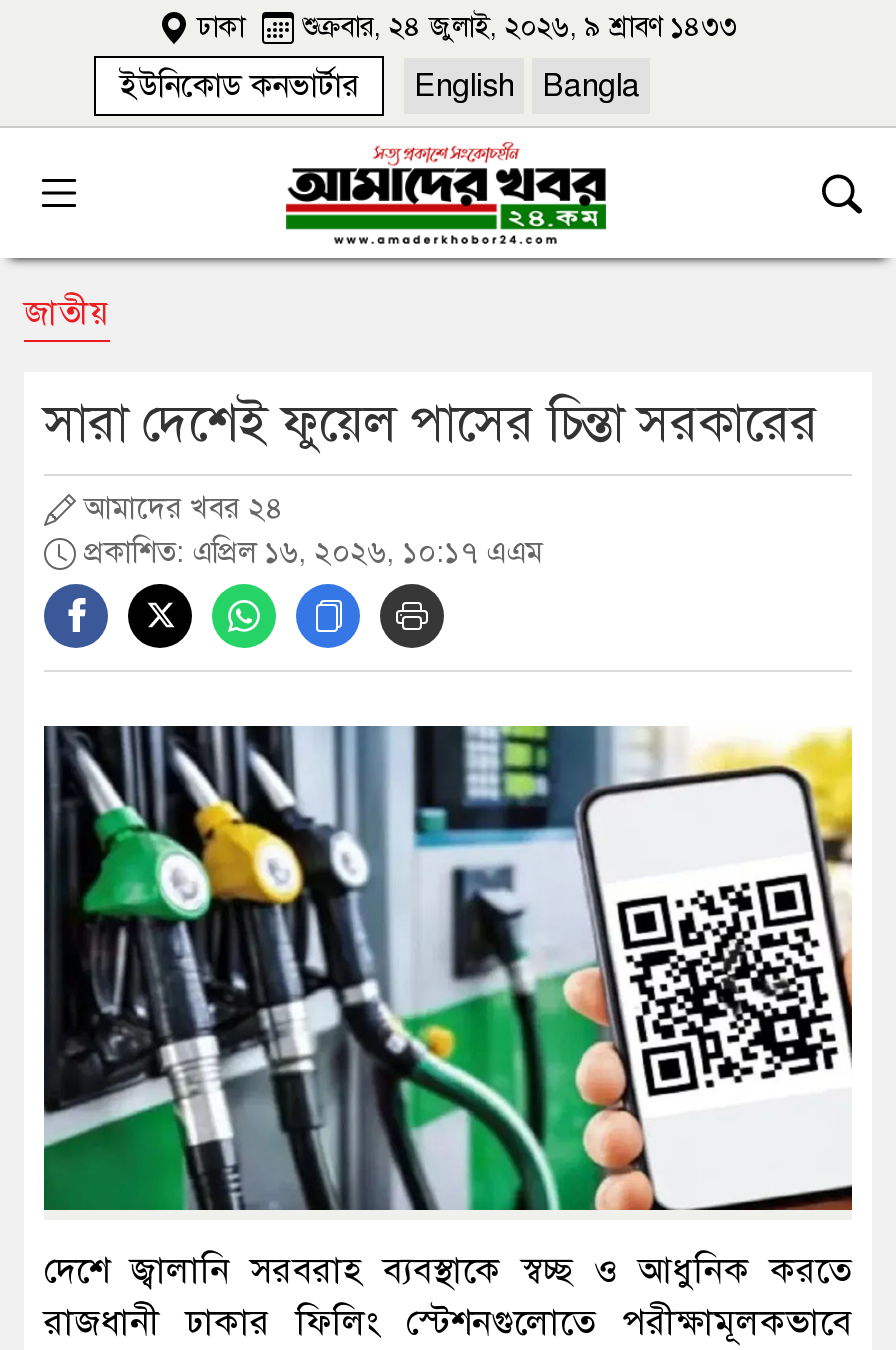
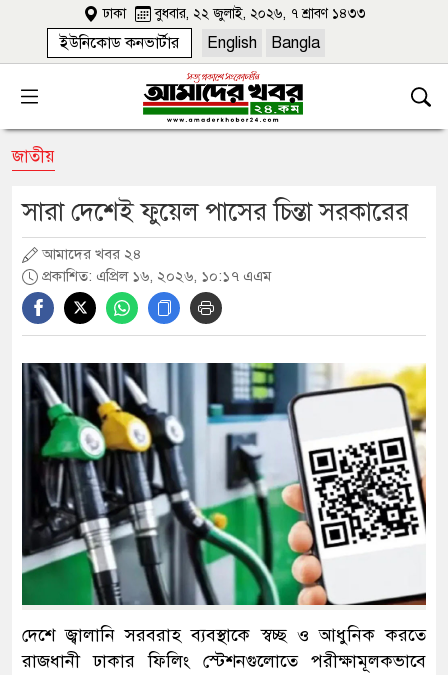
- শুক্রবার, ২৪ জুলাই, ২০২৬, ৯ শ্রাবণ ১৪৩৩
+ বুধবার, ২২ জুলাই, ২০২৬, ৭ শ্রাবণ ১৪৩৩
